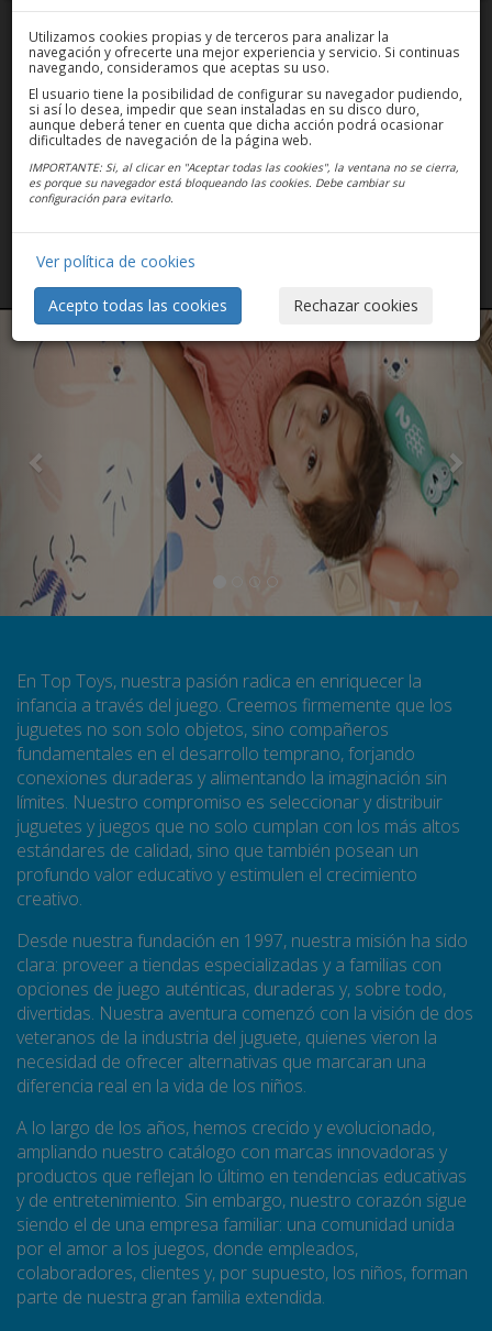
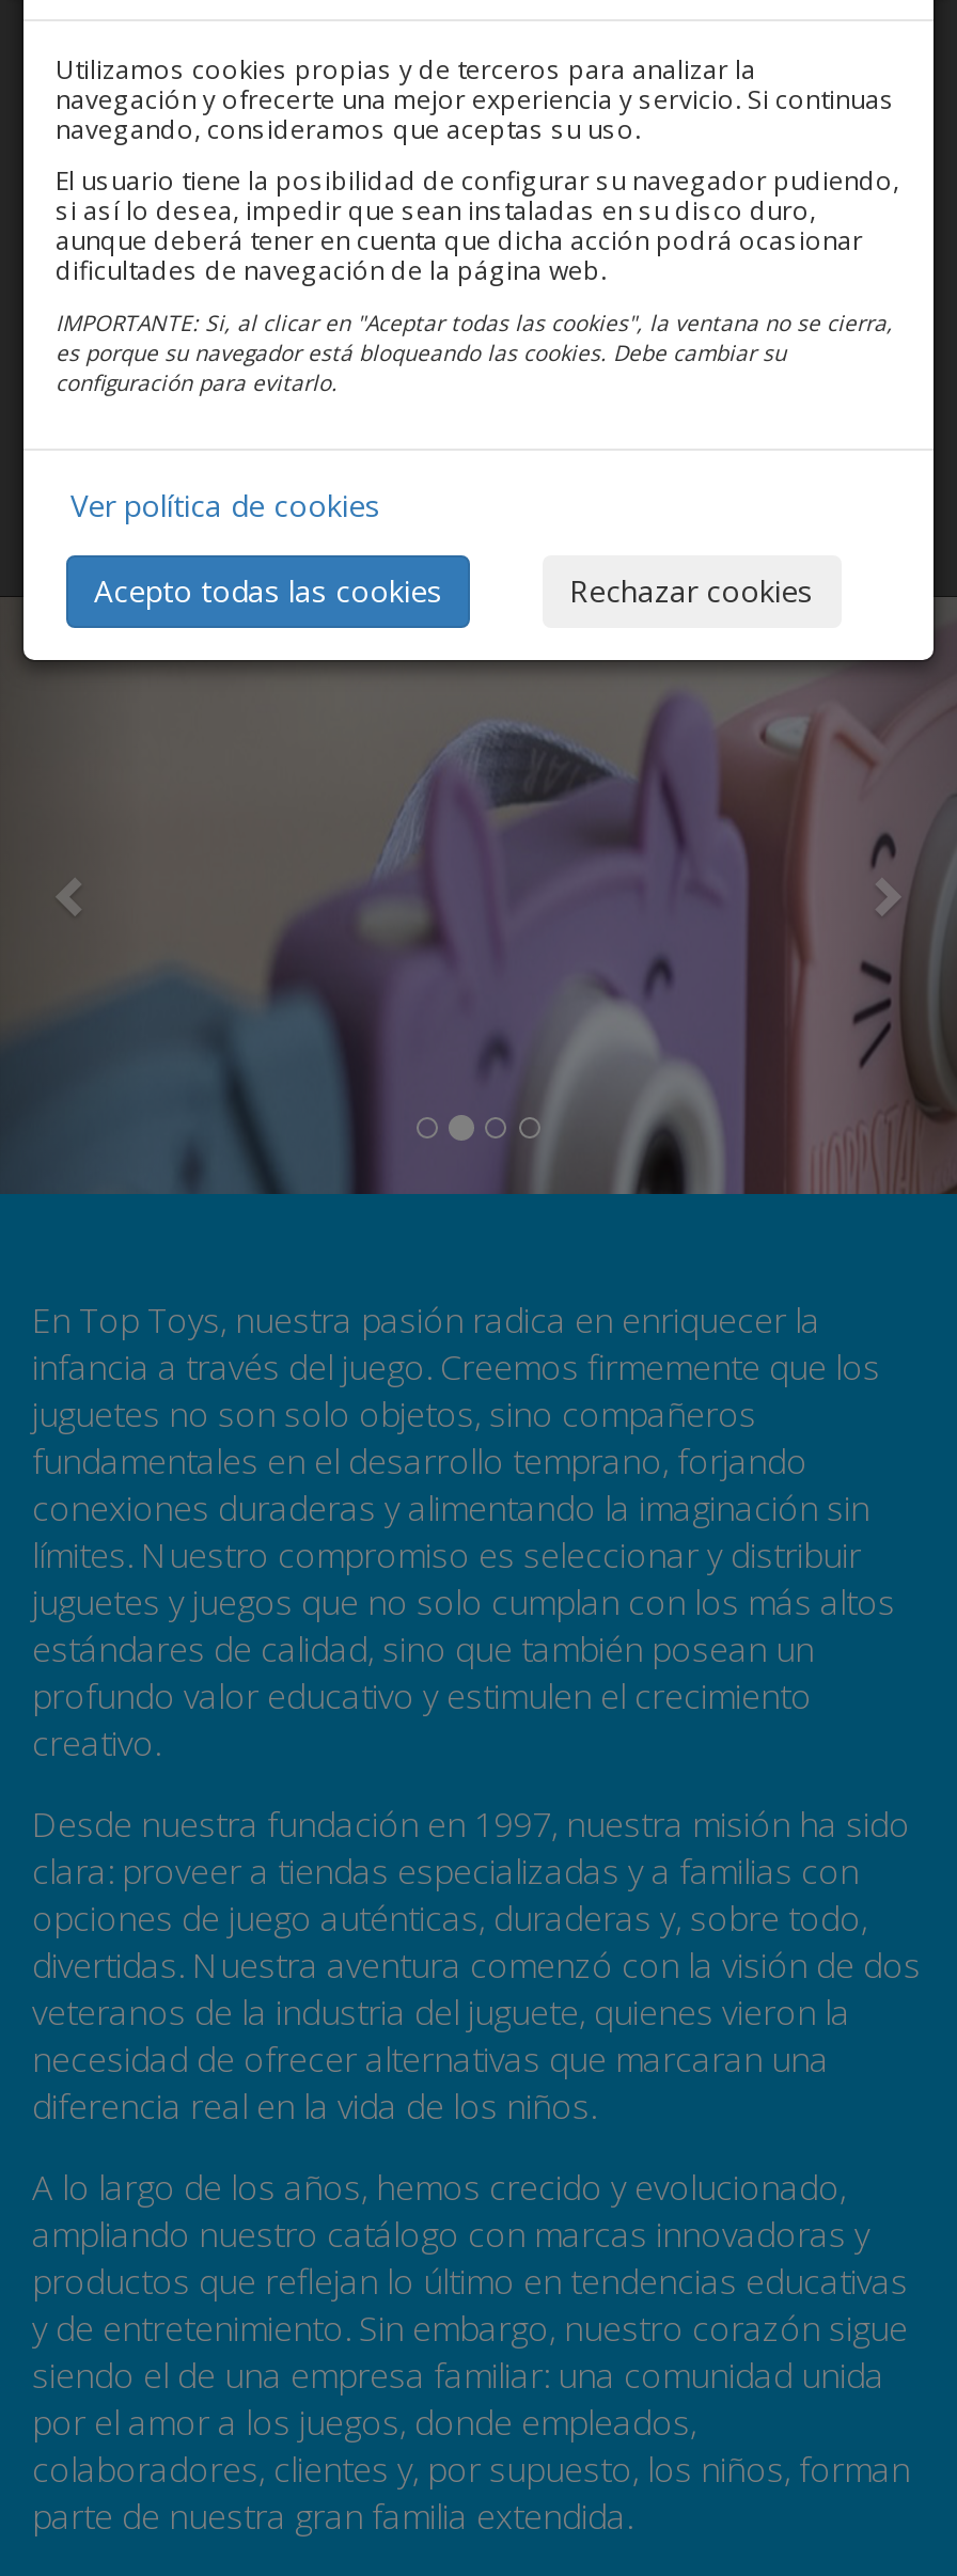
- [image]
+ [image]
